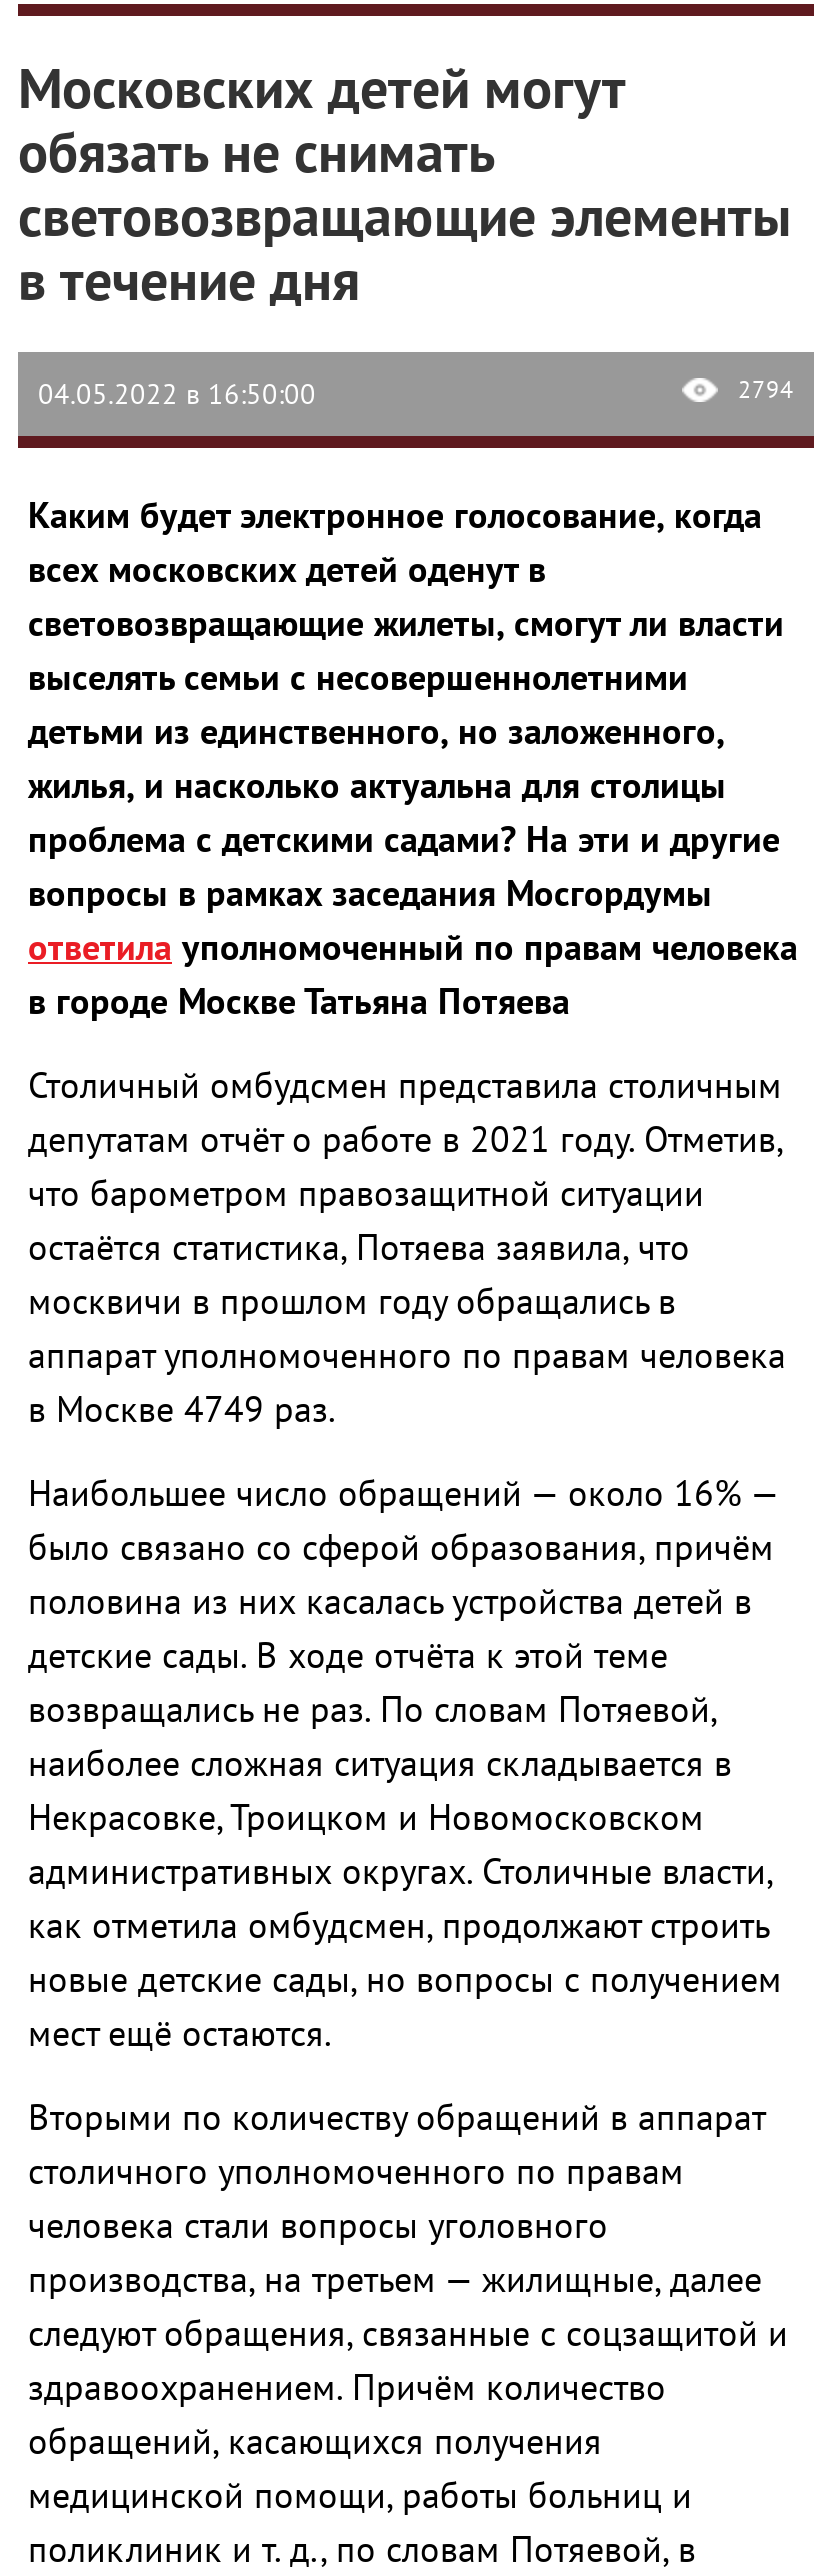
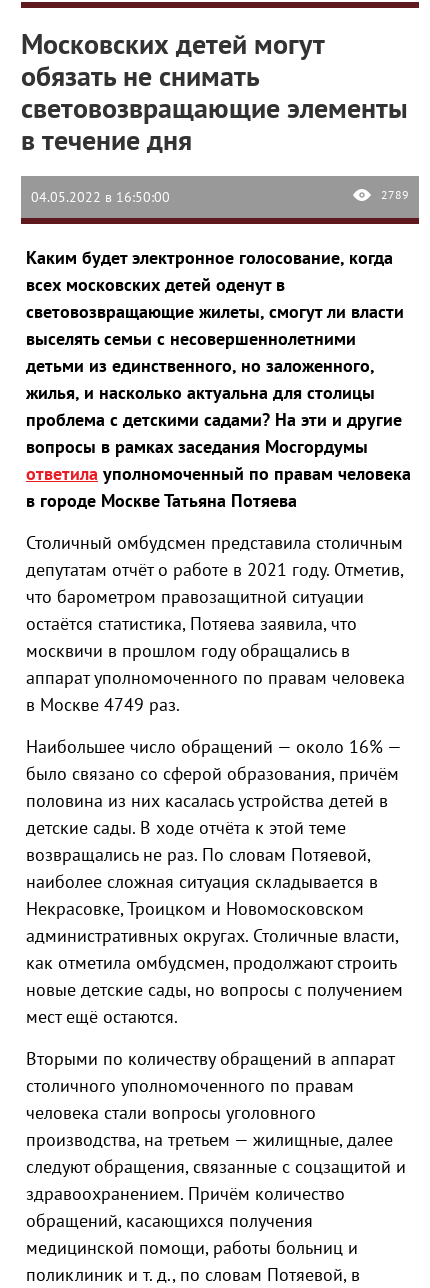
- 2794
+ 2789
